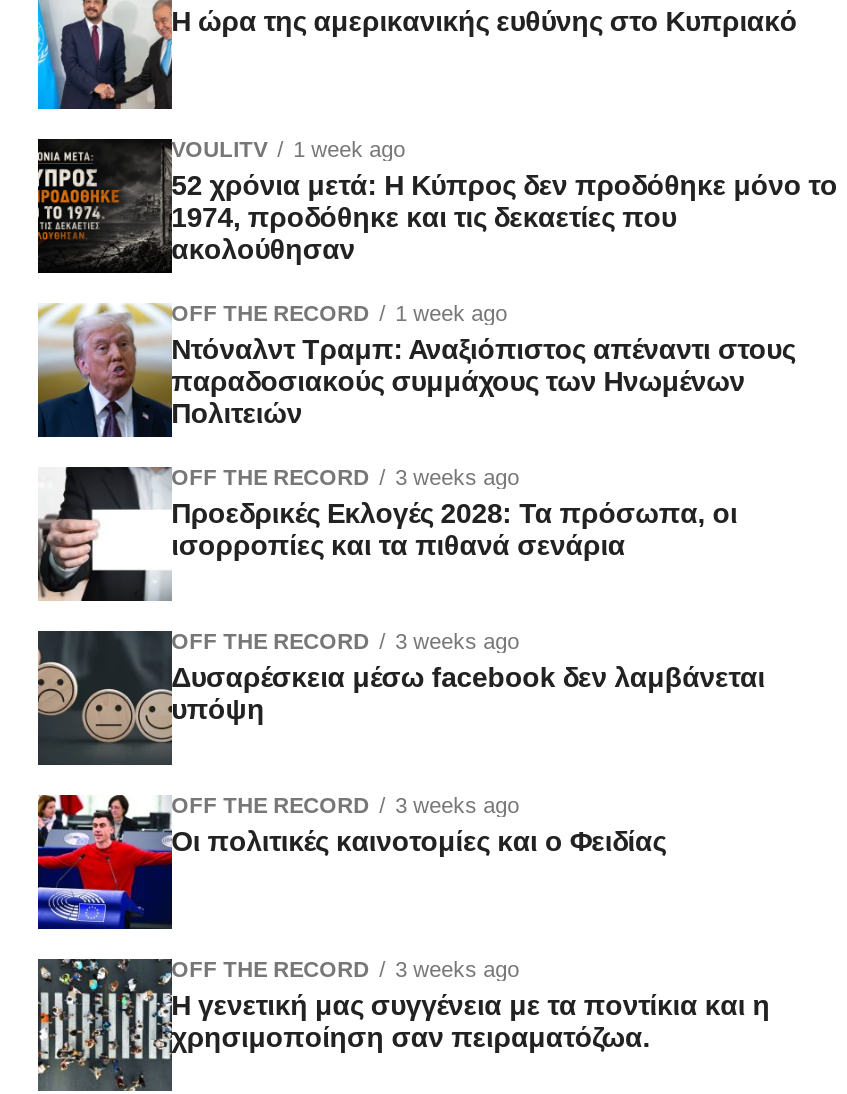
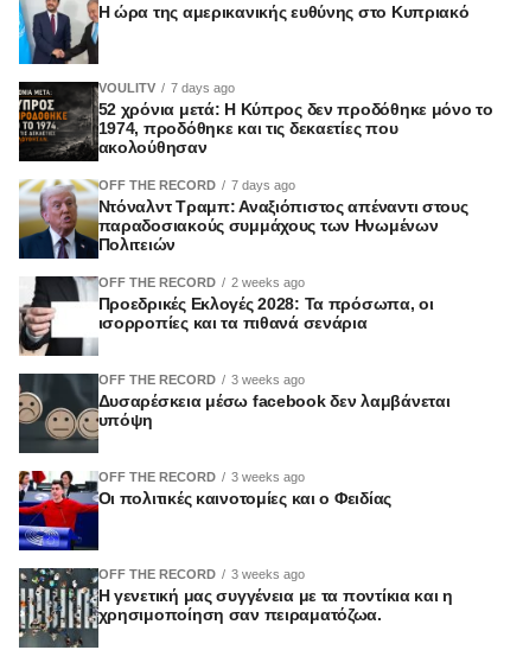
- VOULITV 1 week ago
+ VOULITV 7 days ago

- OFF THE RECORD 1 week ago
+ OFF THE RECORD 7 days ago

- OFF THE RECORD 3 weeks ago
+ OFF THE RECORD 2 weeks ago
